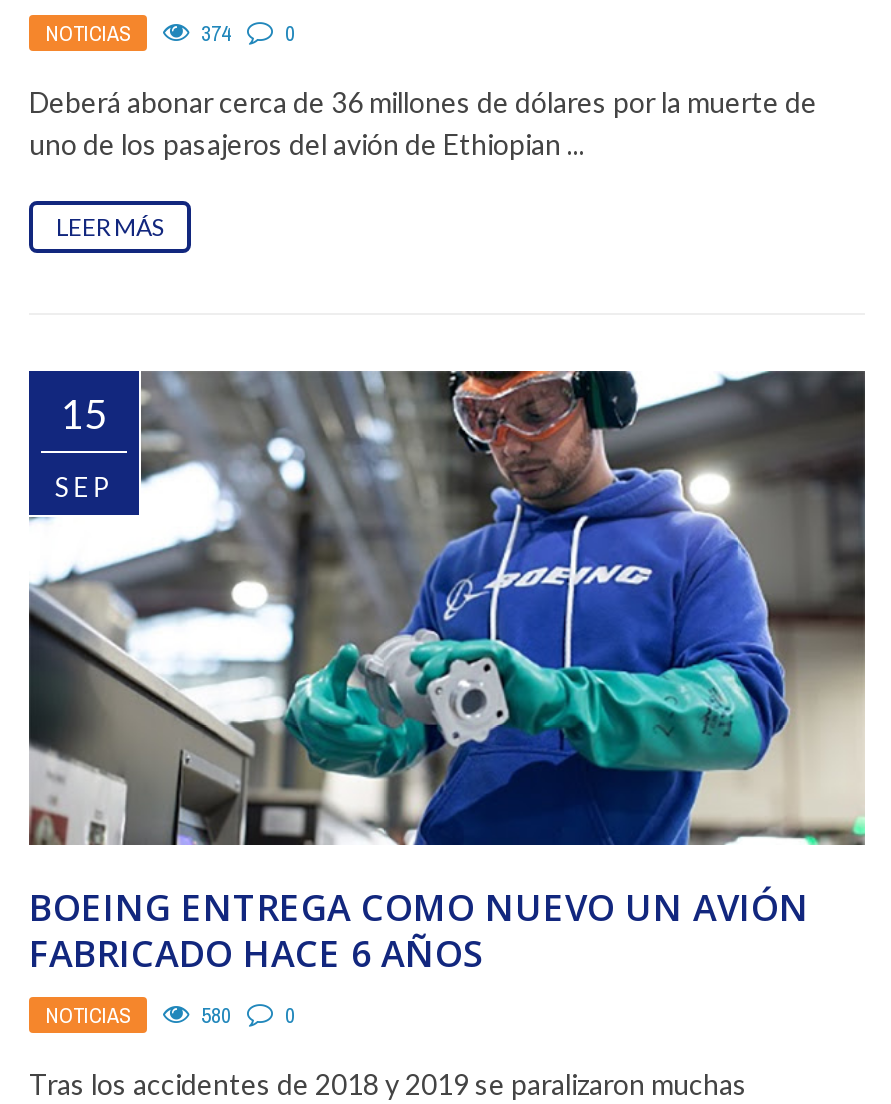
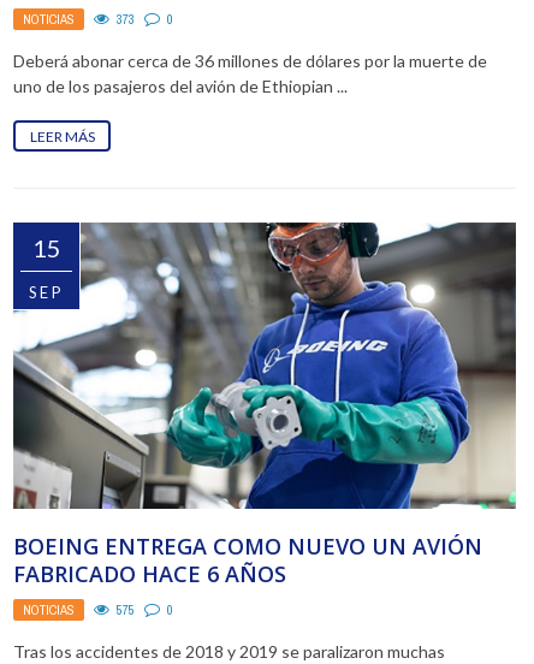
- 374 0
+ 373 0

- 580 0
+ 575 0
